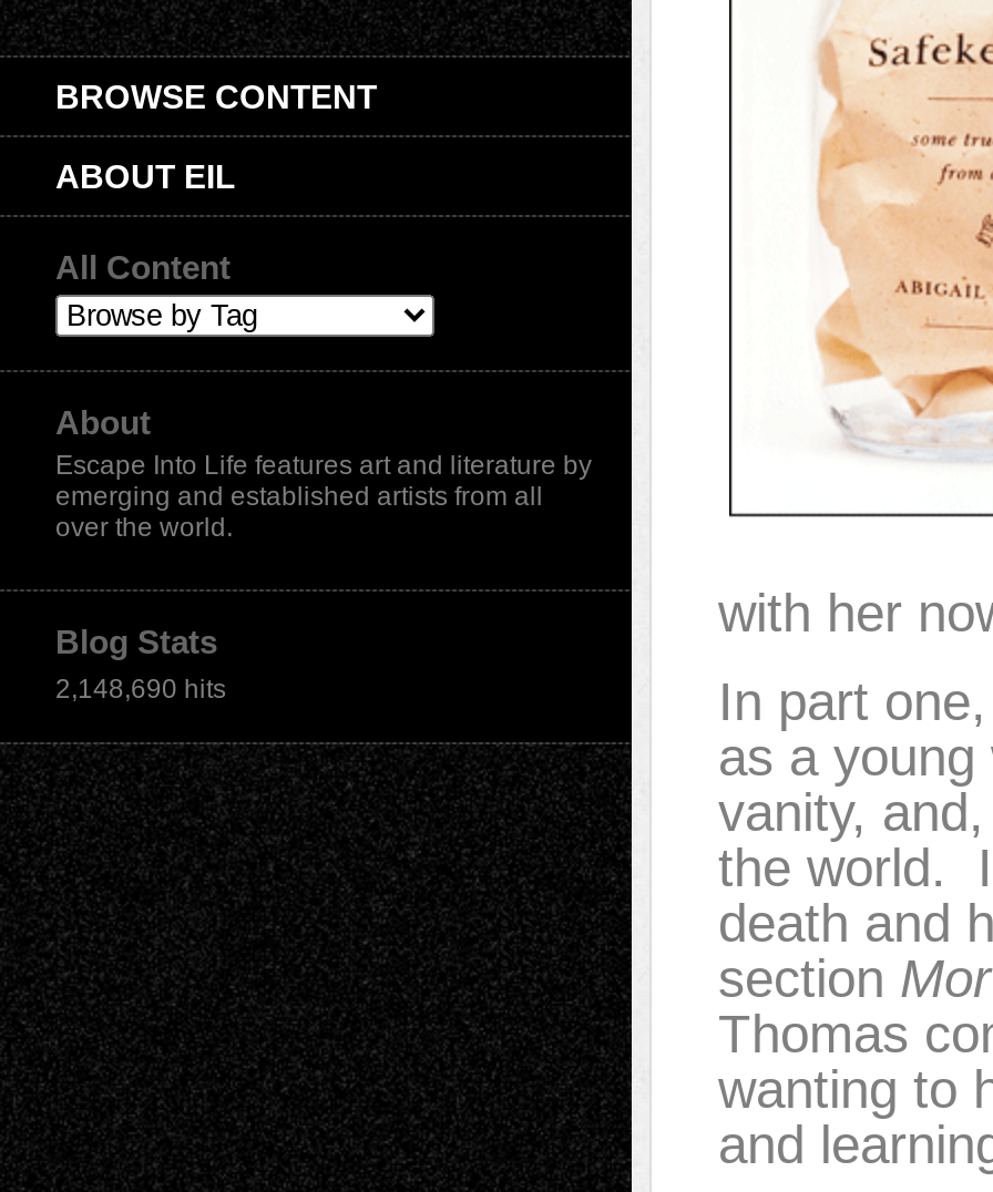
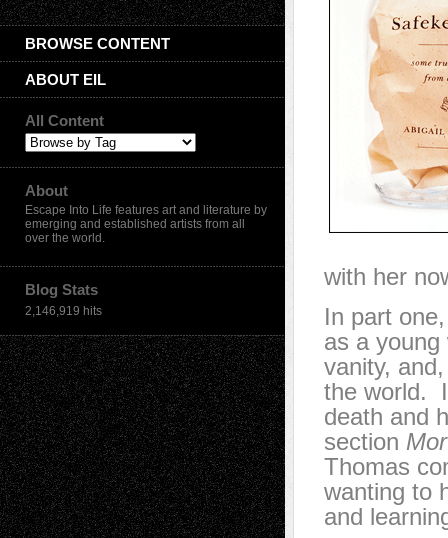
- 2,148,690 hits
+ 2,146,919 hits
